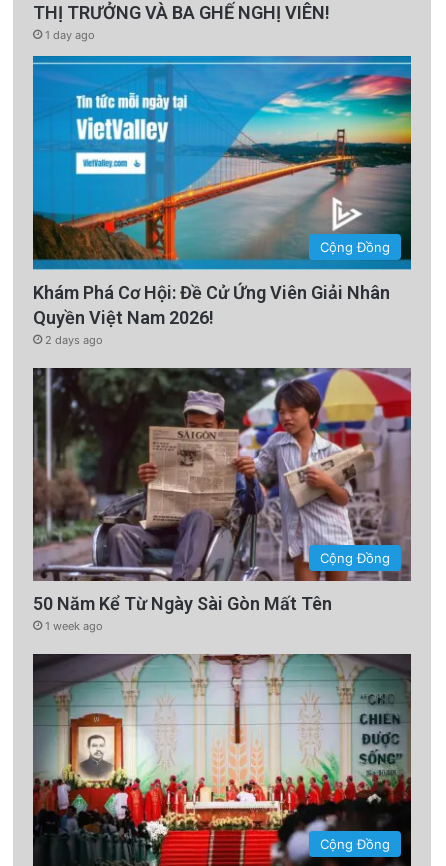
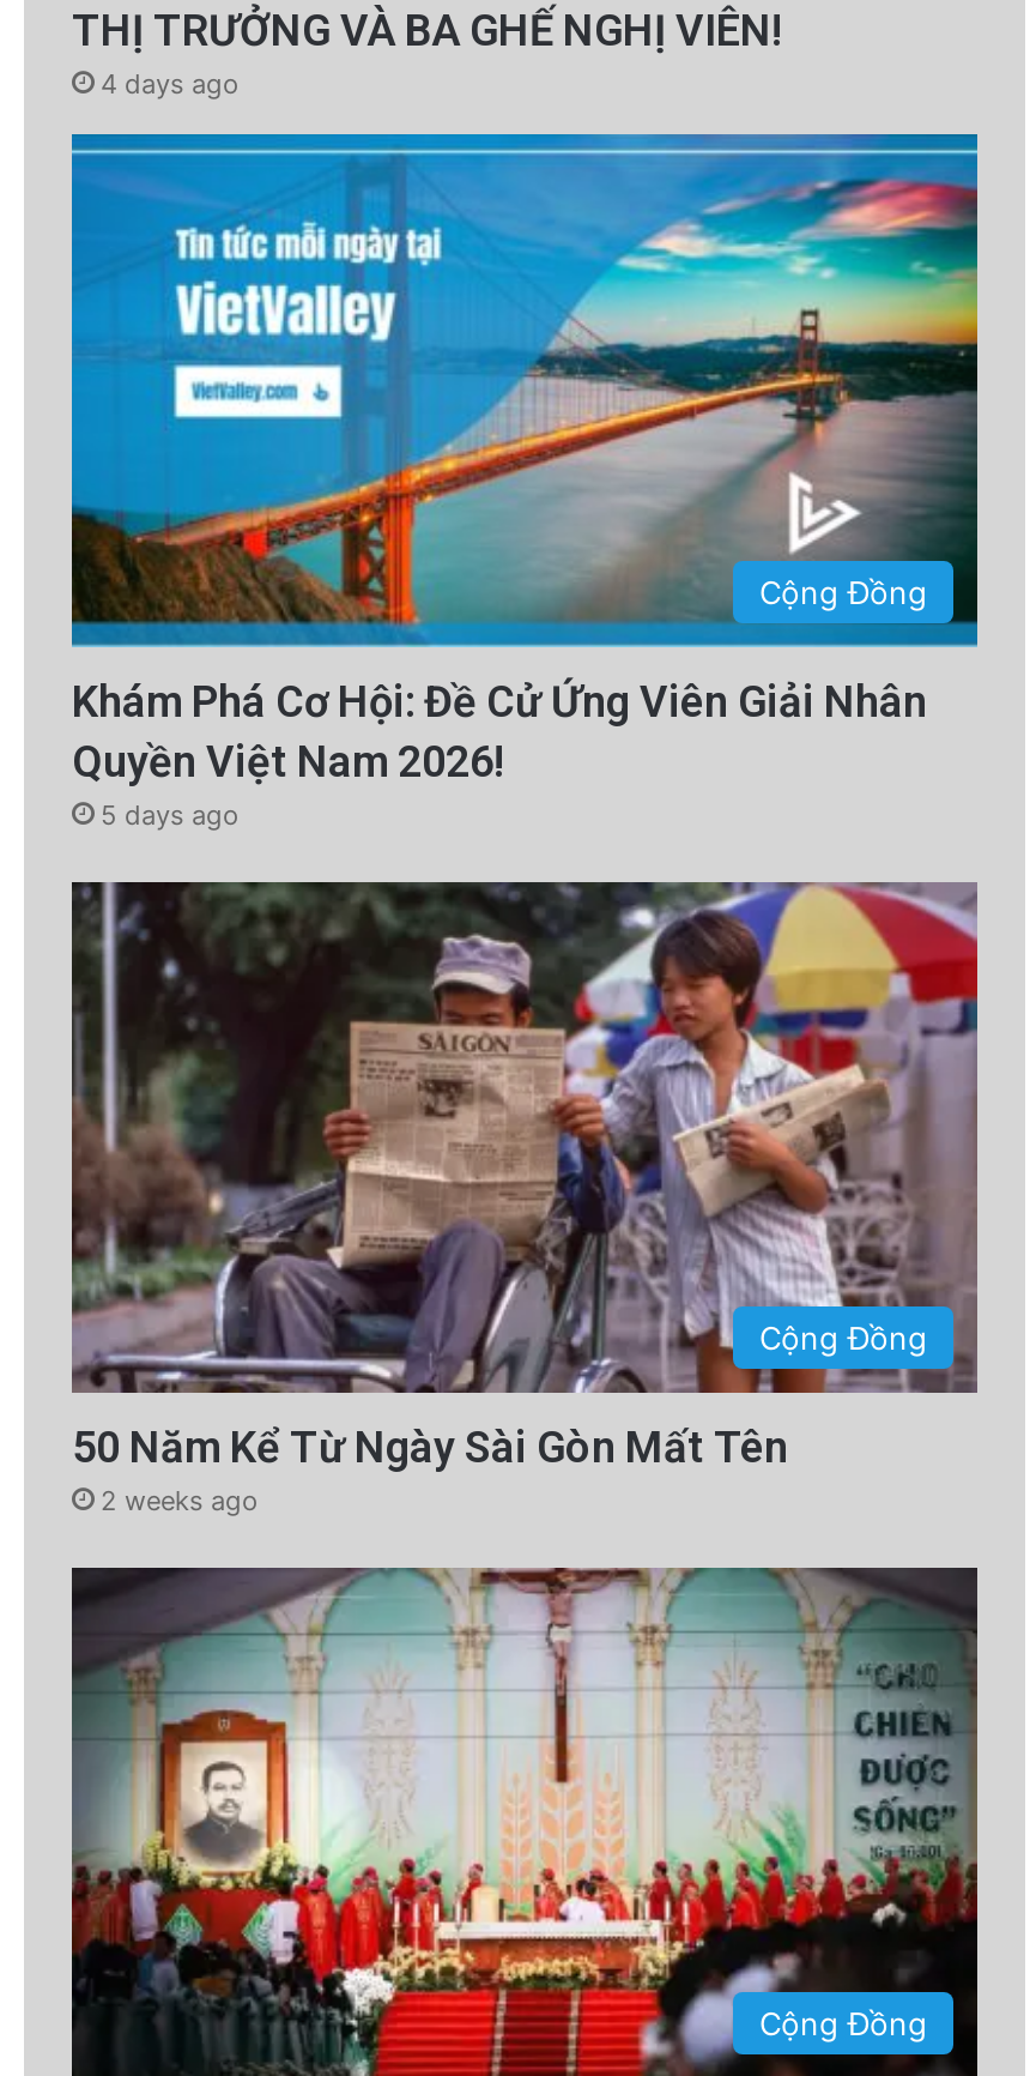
- 1 day ago
+ 4 days ago

- 2 days ago
+ 5 days ago

- 1 week ago
+ 2 weeks ago
